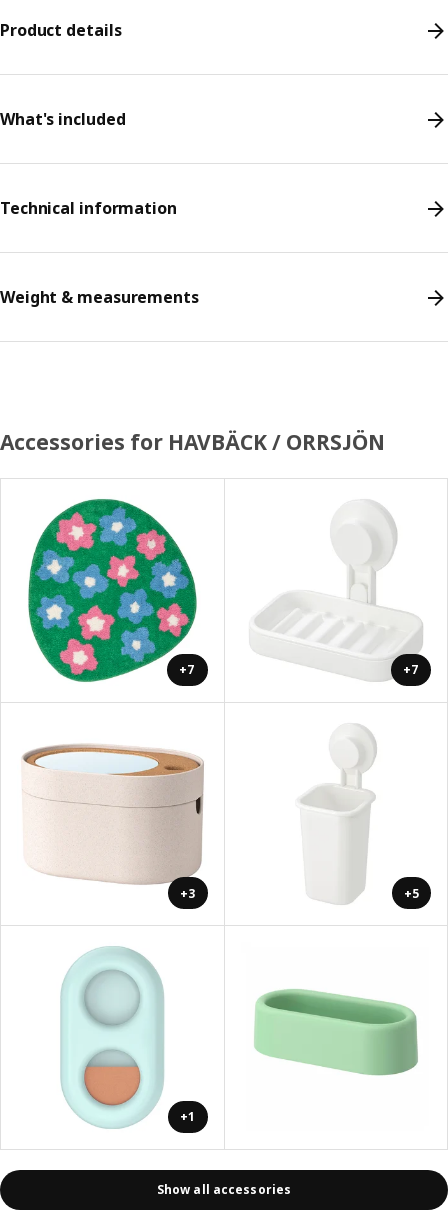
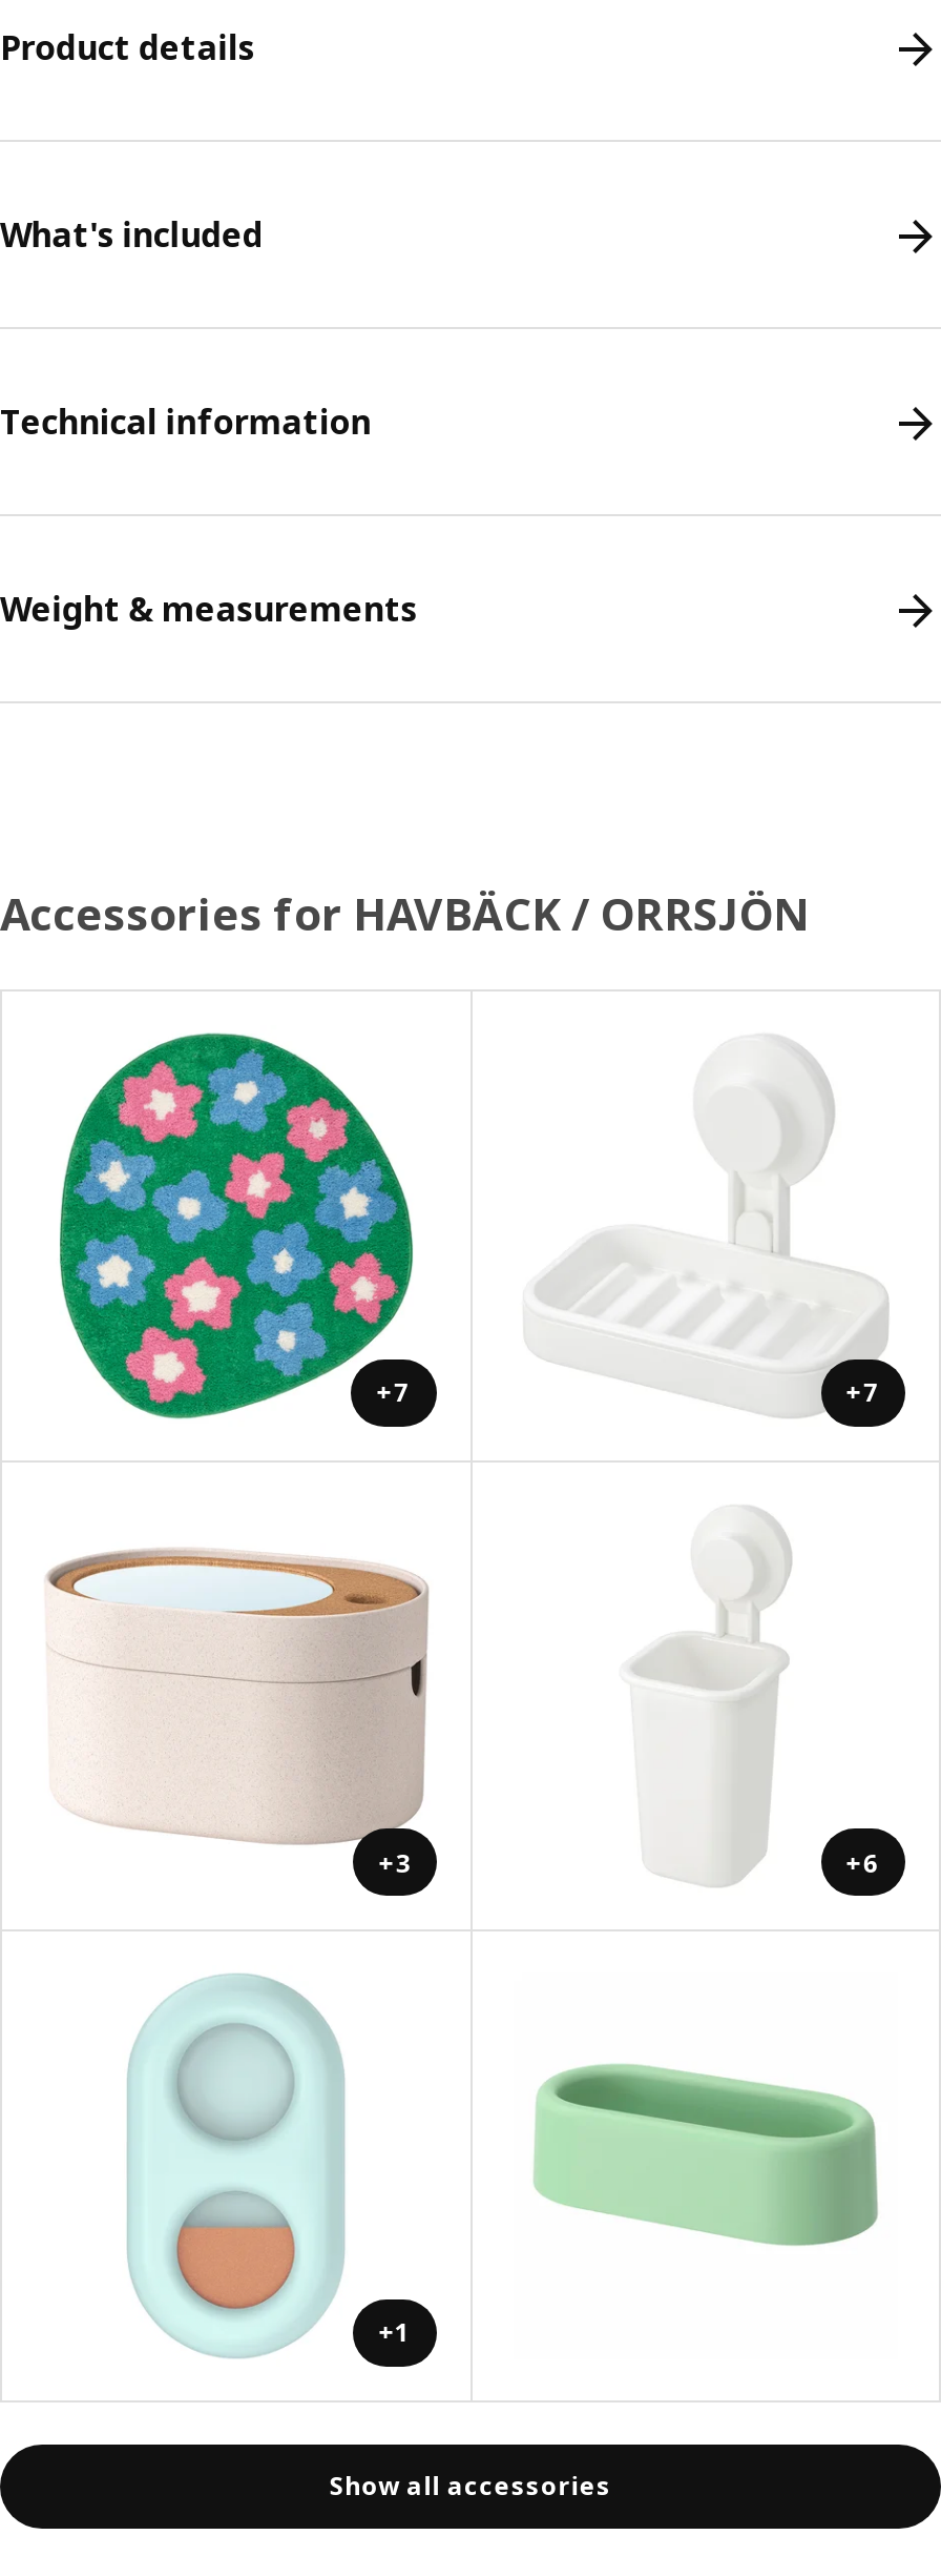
- +5
+ +6
